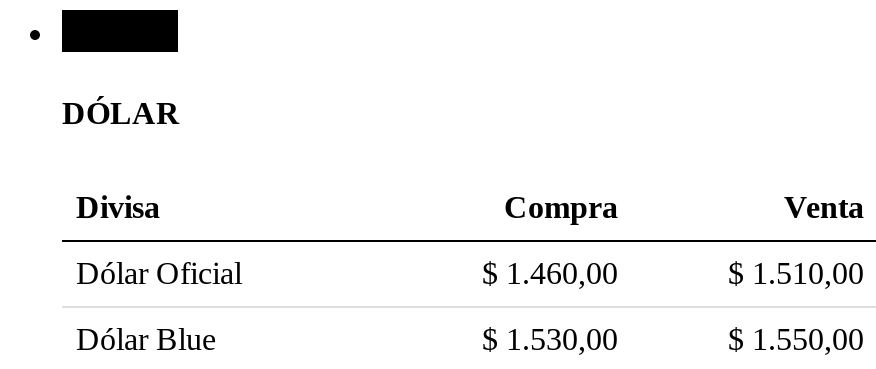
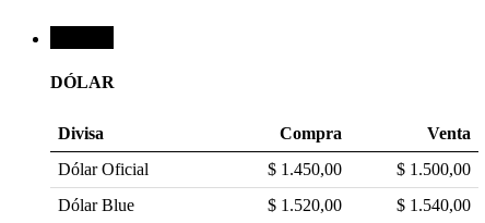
- $ 1.460,00
+ $ 1.450,00

- $ 1.510,00
+ $ 1.500,00

- $ 1.530,00
+ $ 1.520,00

- $ 1.550,00
+ $ 1.540,00
